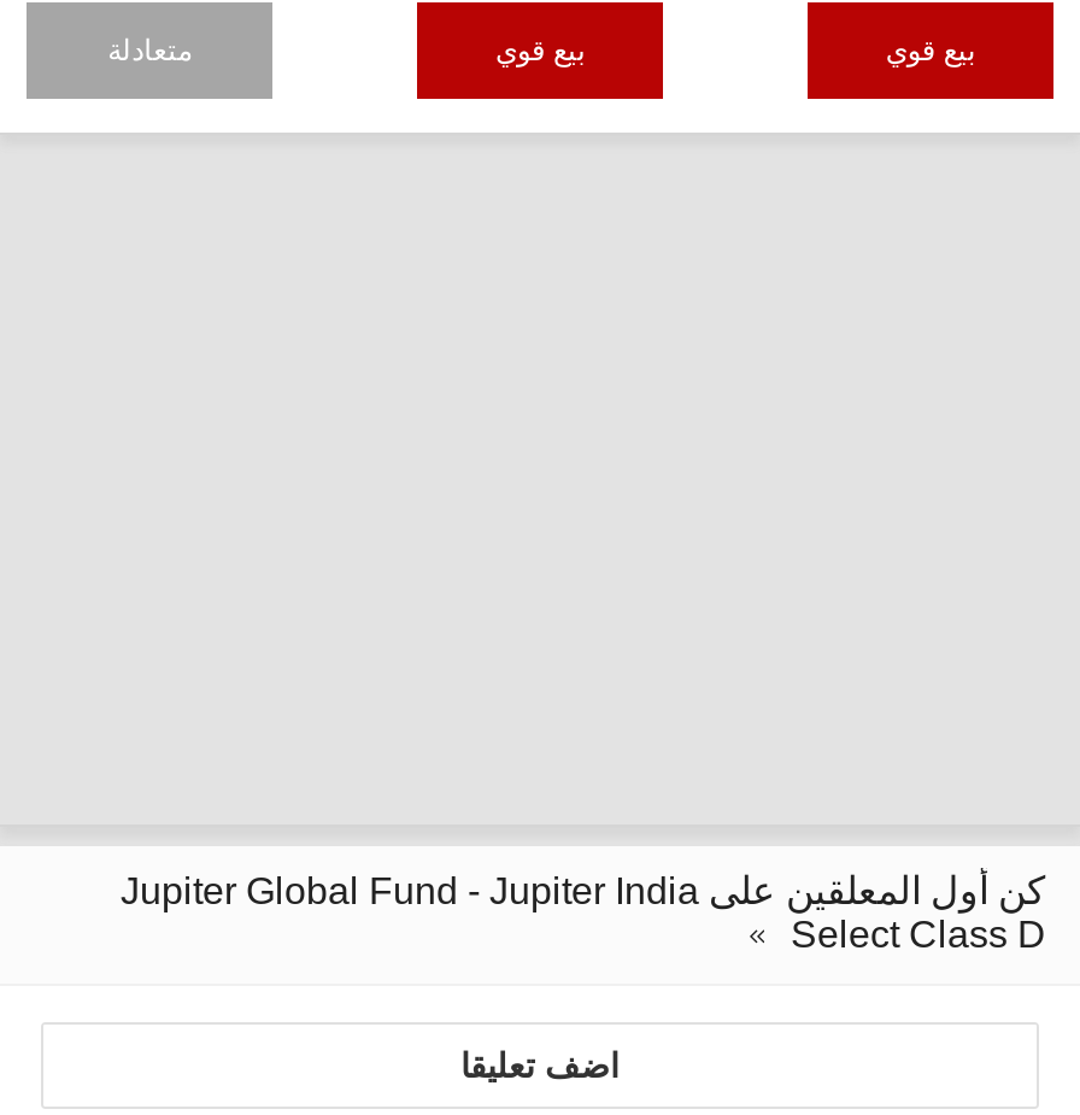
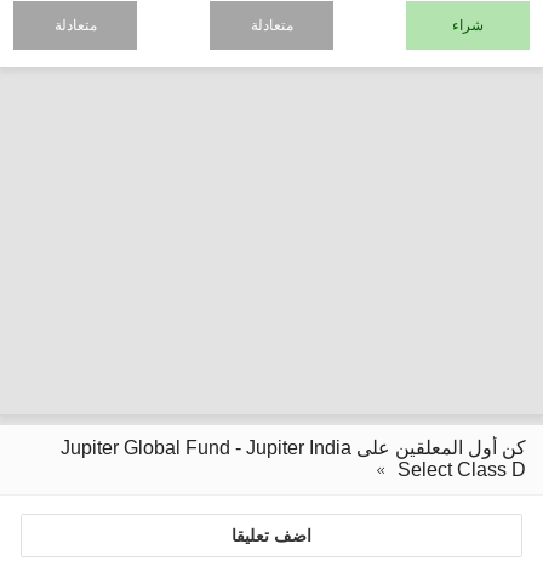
- بيع قوي
- بيع قوي
+ شراء
+ متعادلة
